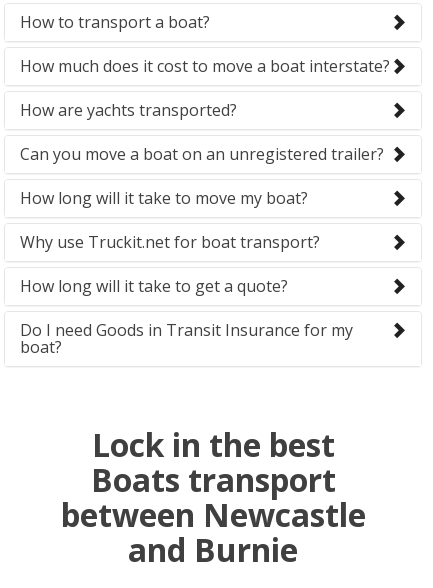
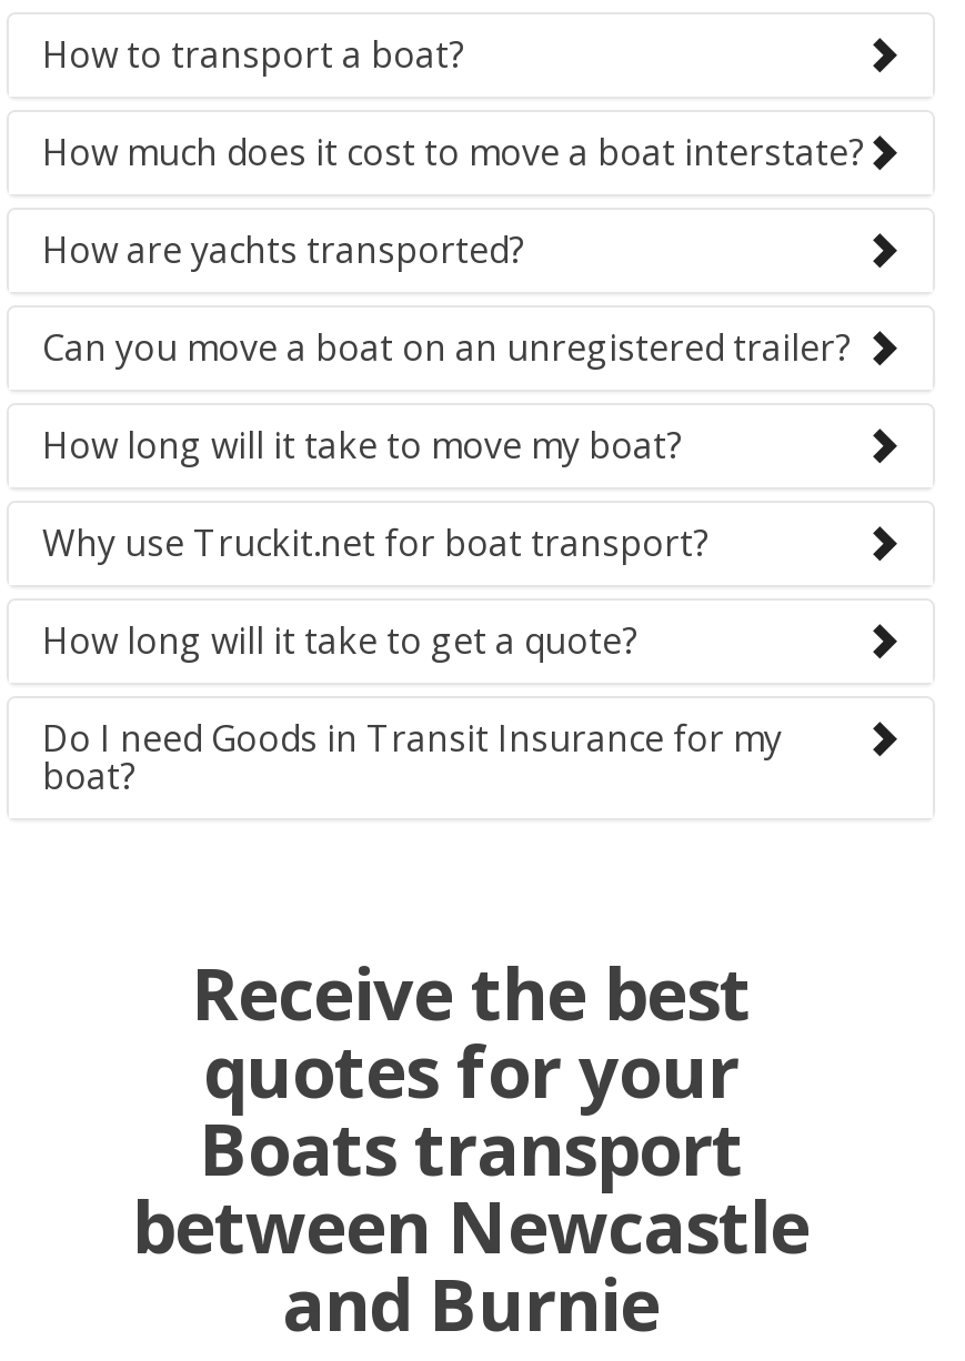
- Lock in the best
+ Receive the best
+ quotes for your
